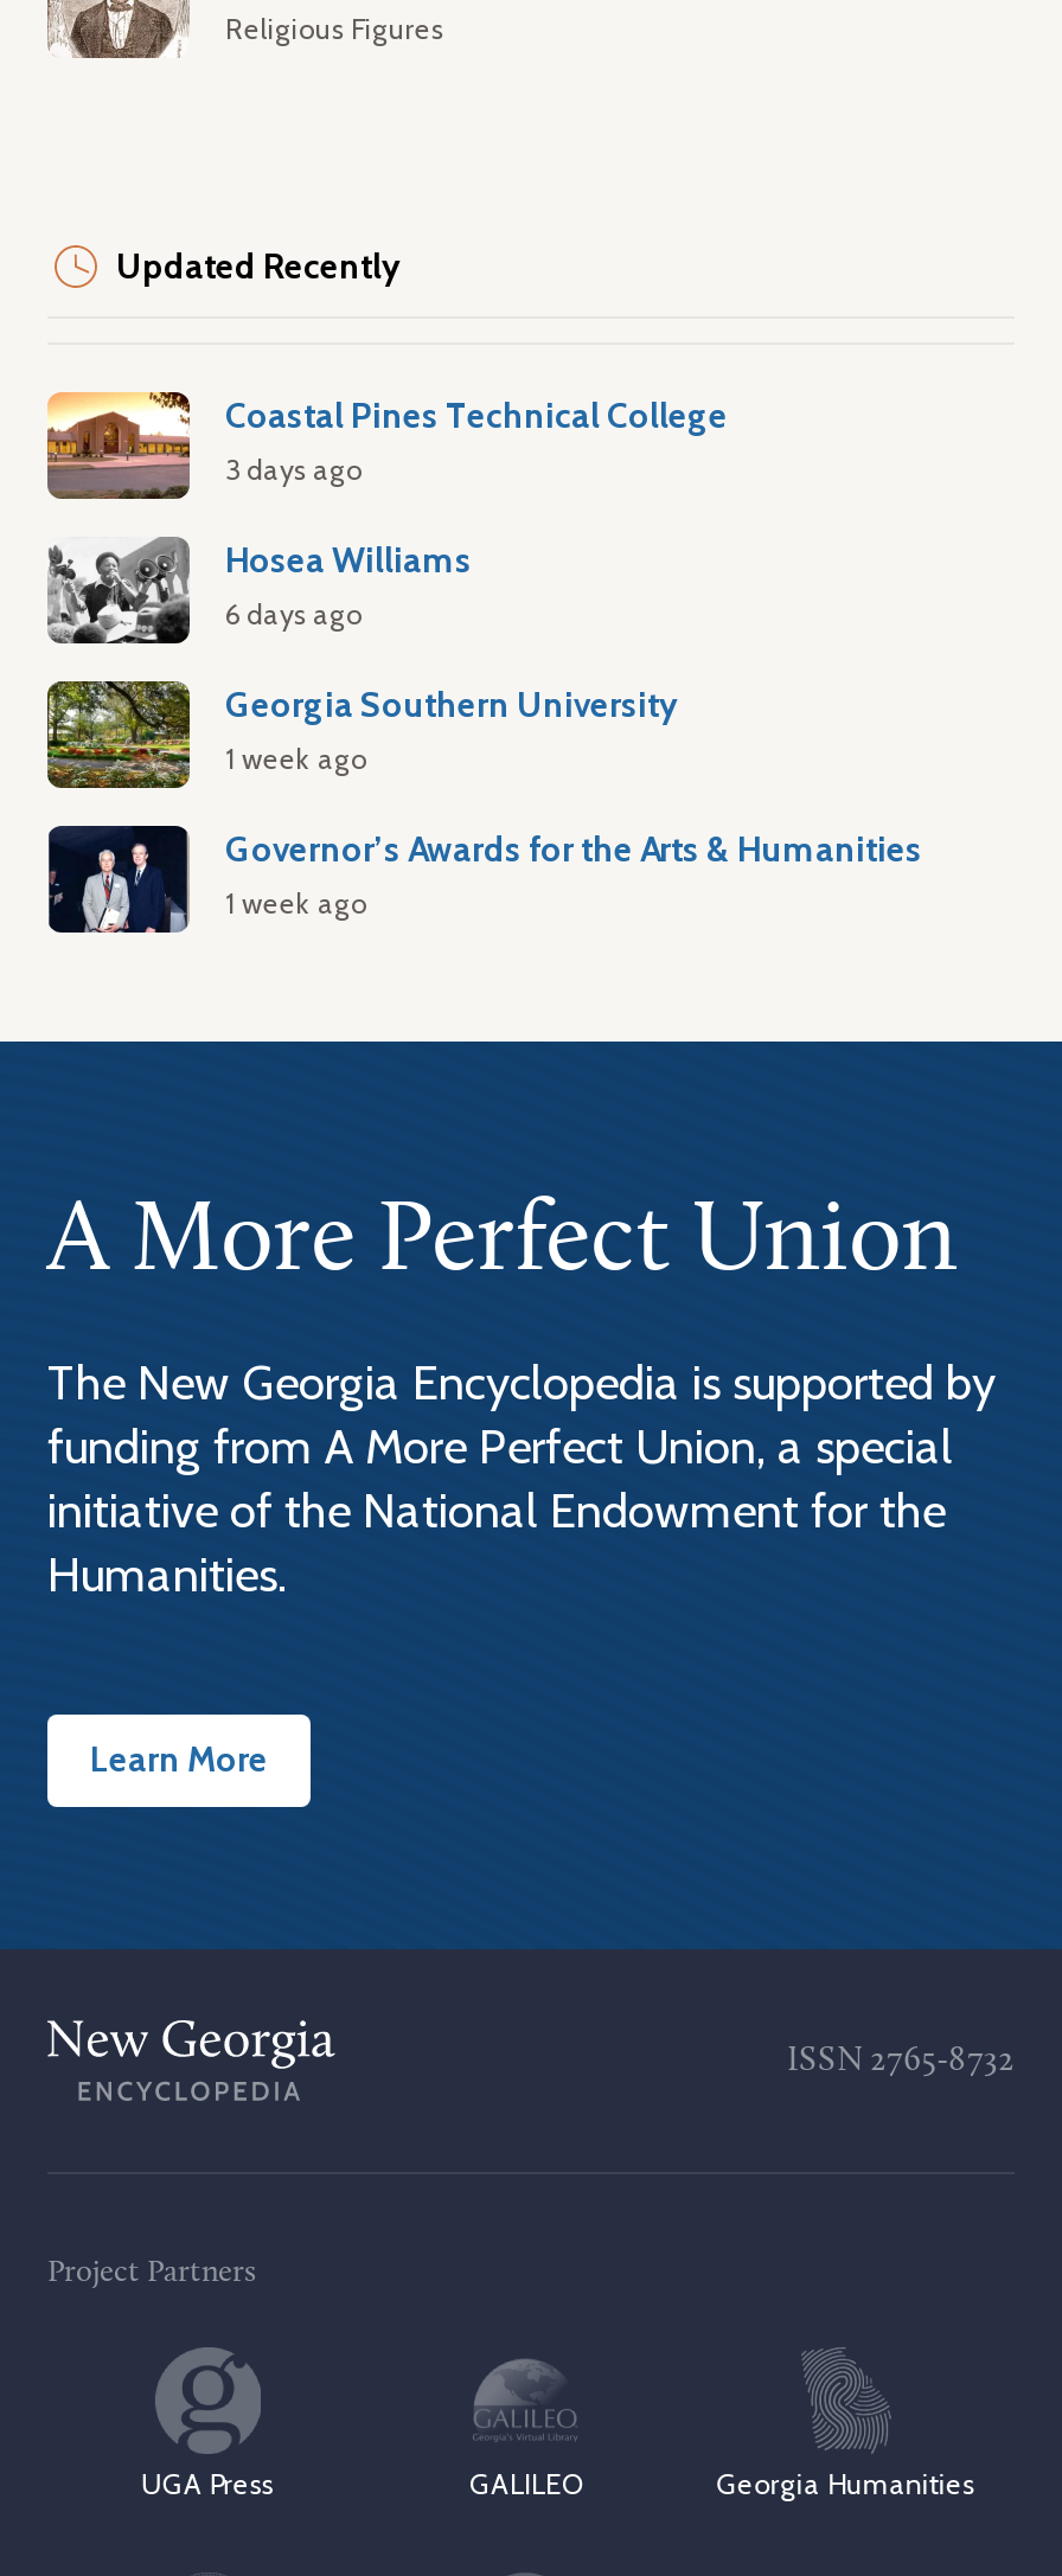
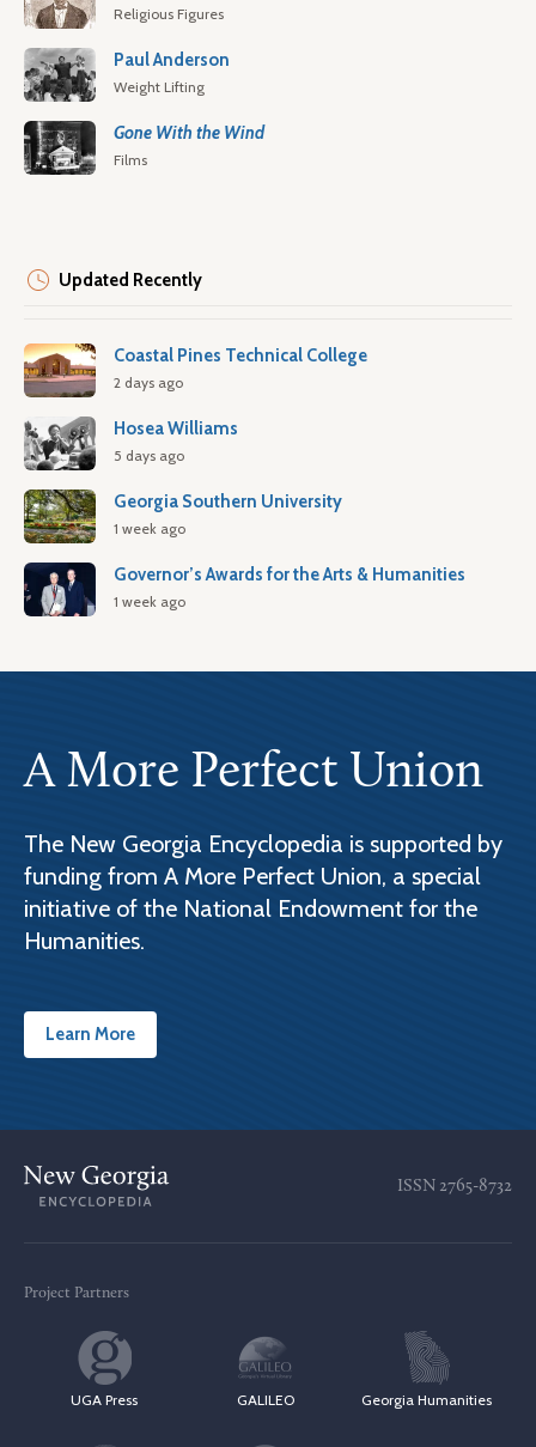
+ [image]
+ Paul Anderson
+ Weight Lifting
+ Gone With the Wind
+ Films

+ [image]

- 3 days ago
+ 2 days ago

- 6 days ago
+ 5 days ago
